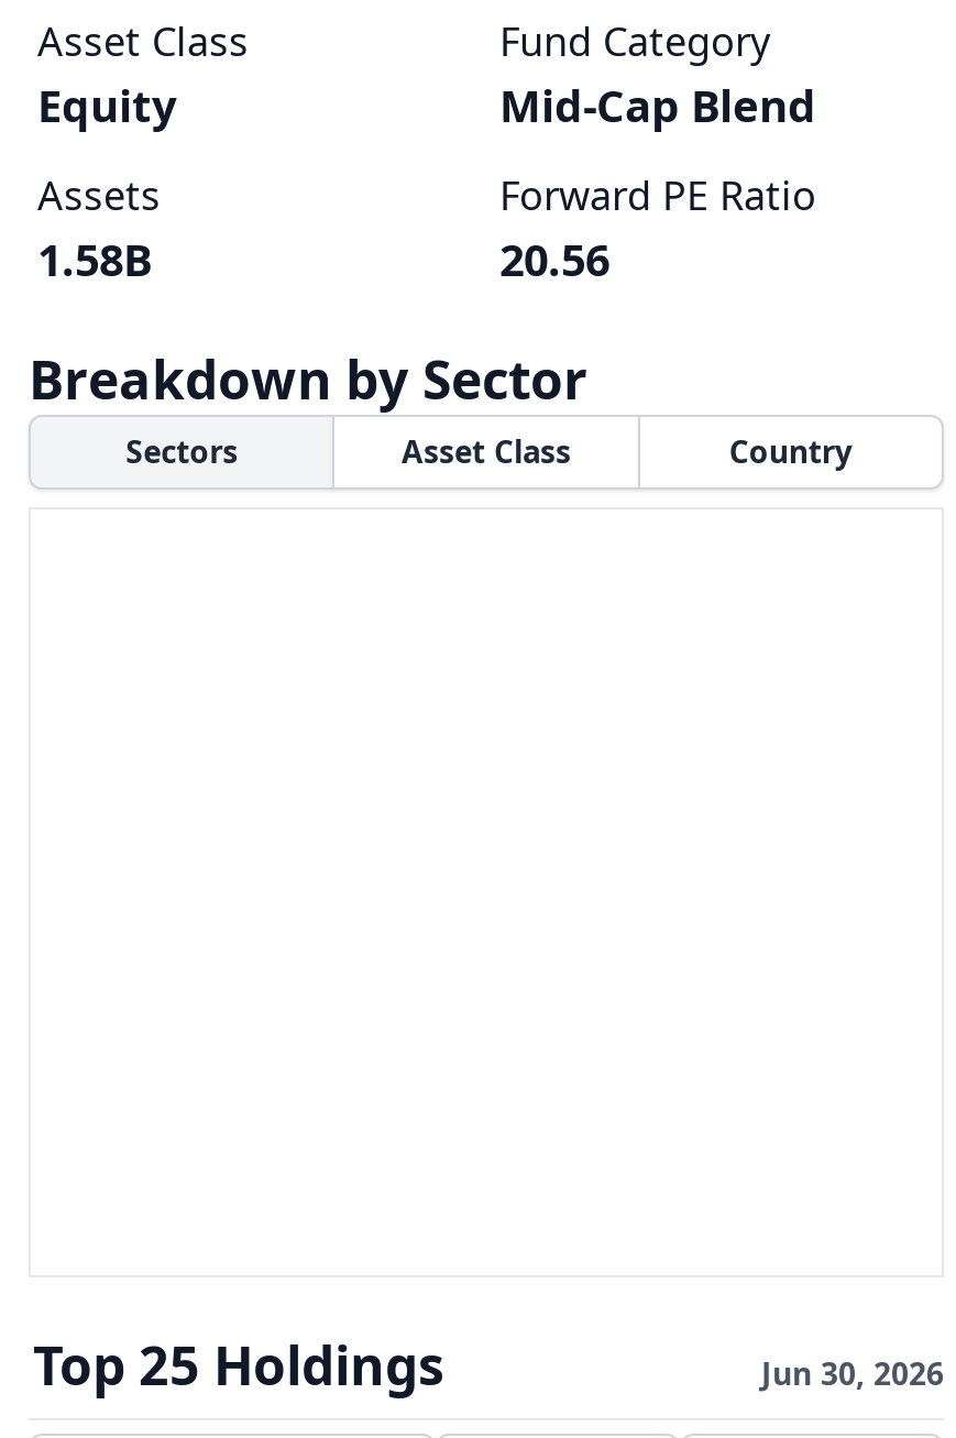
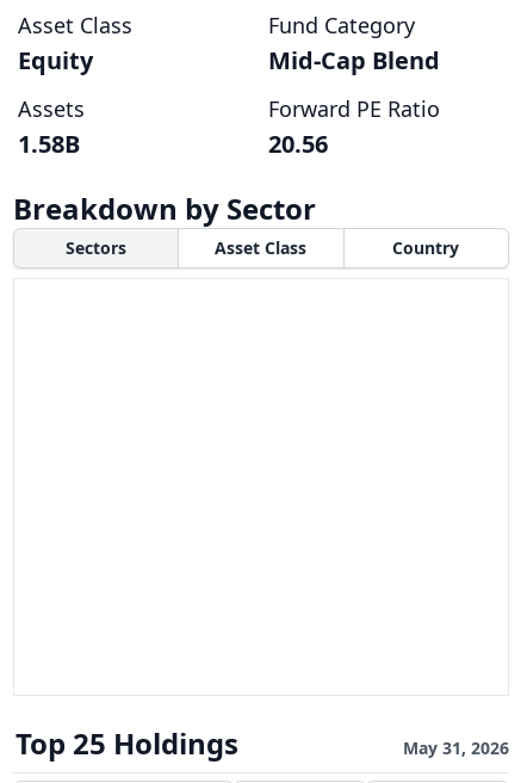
- Jun 30, 2026
+ May 31, 2026
